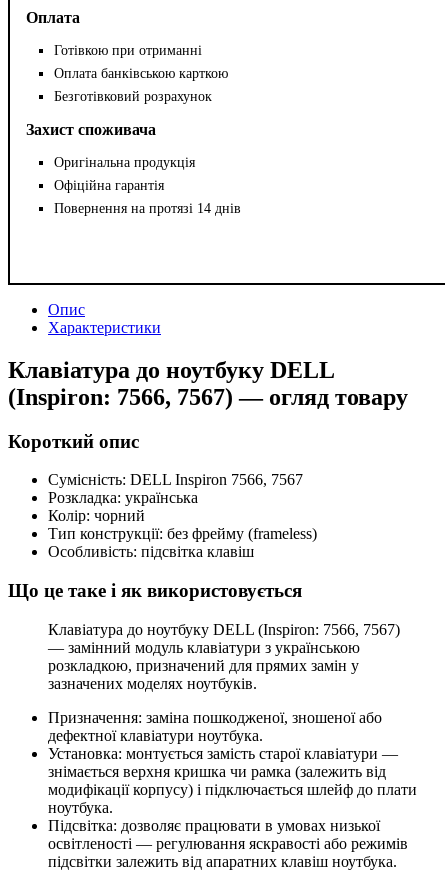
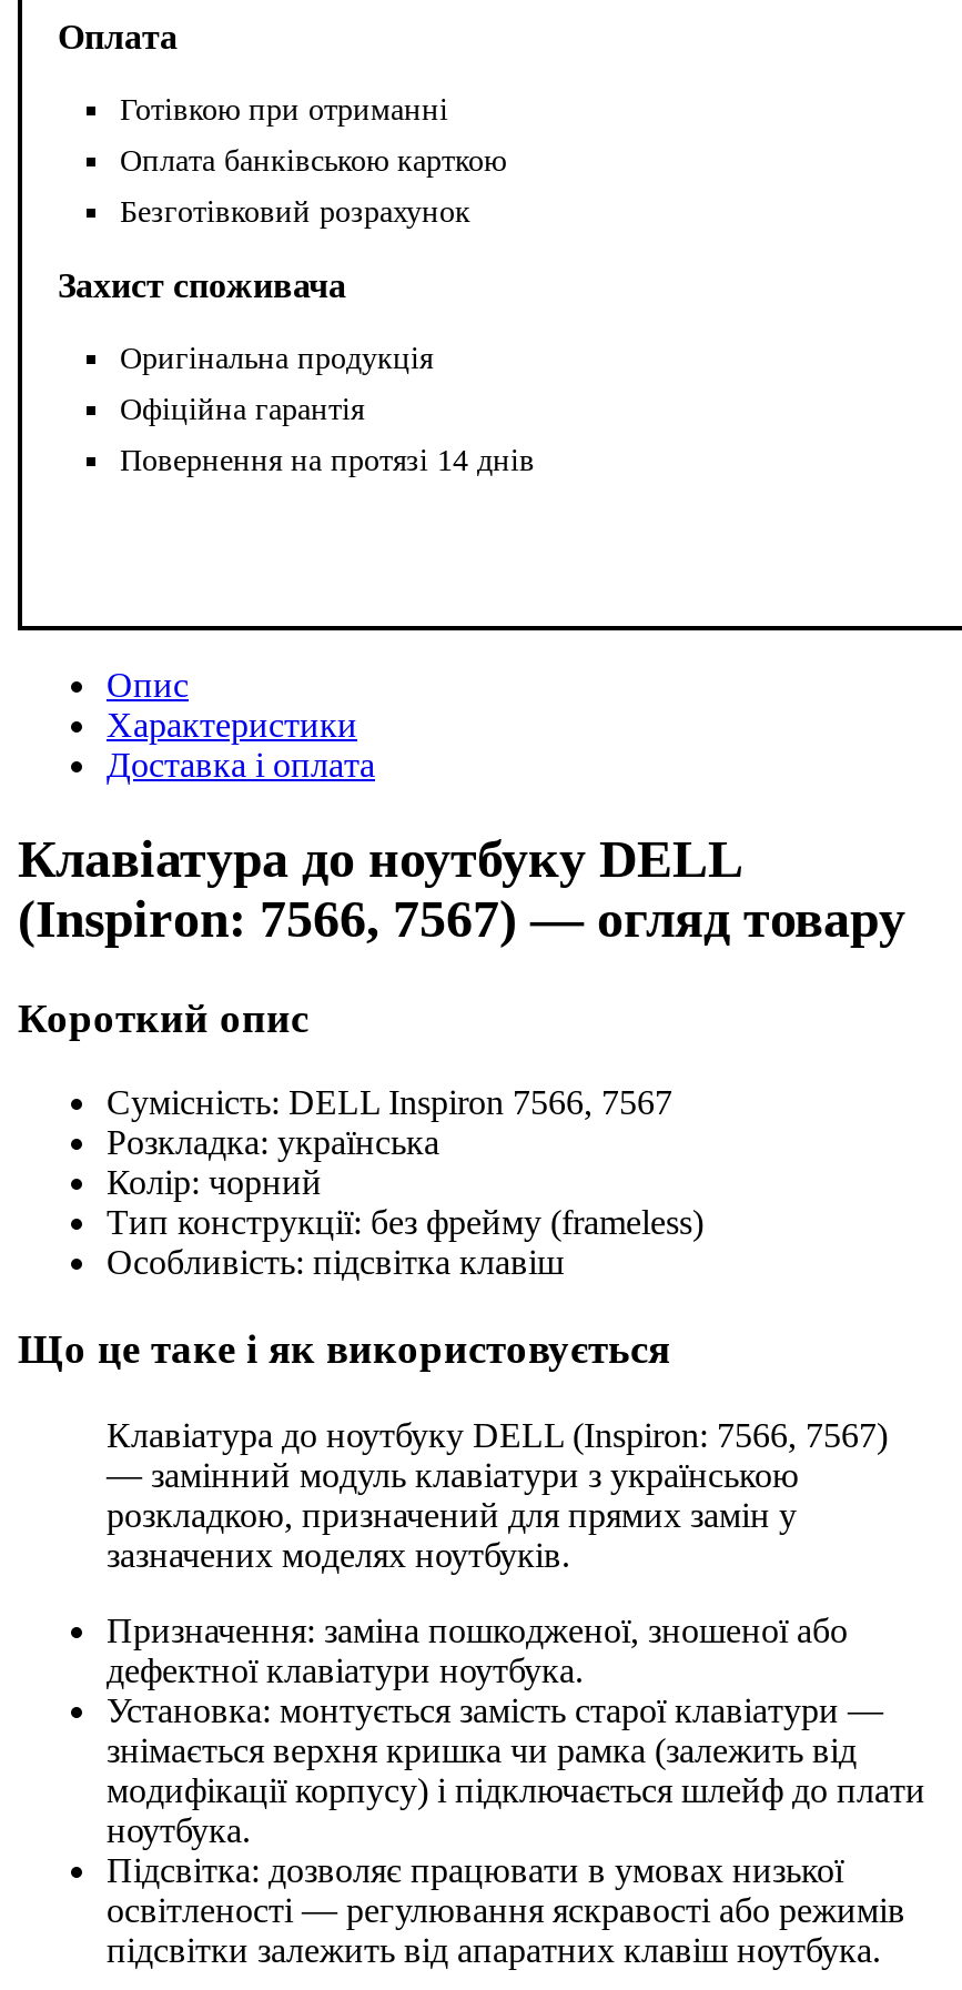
+ Доставка і оплата
